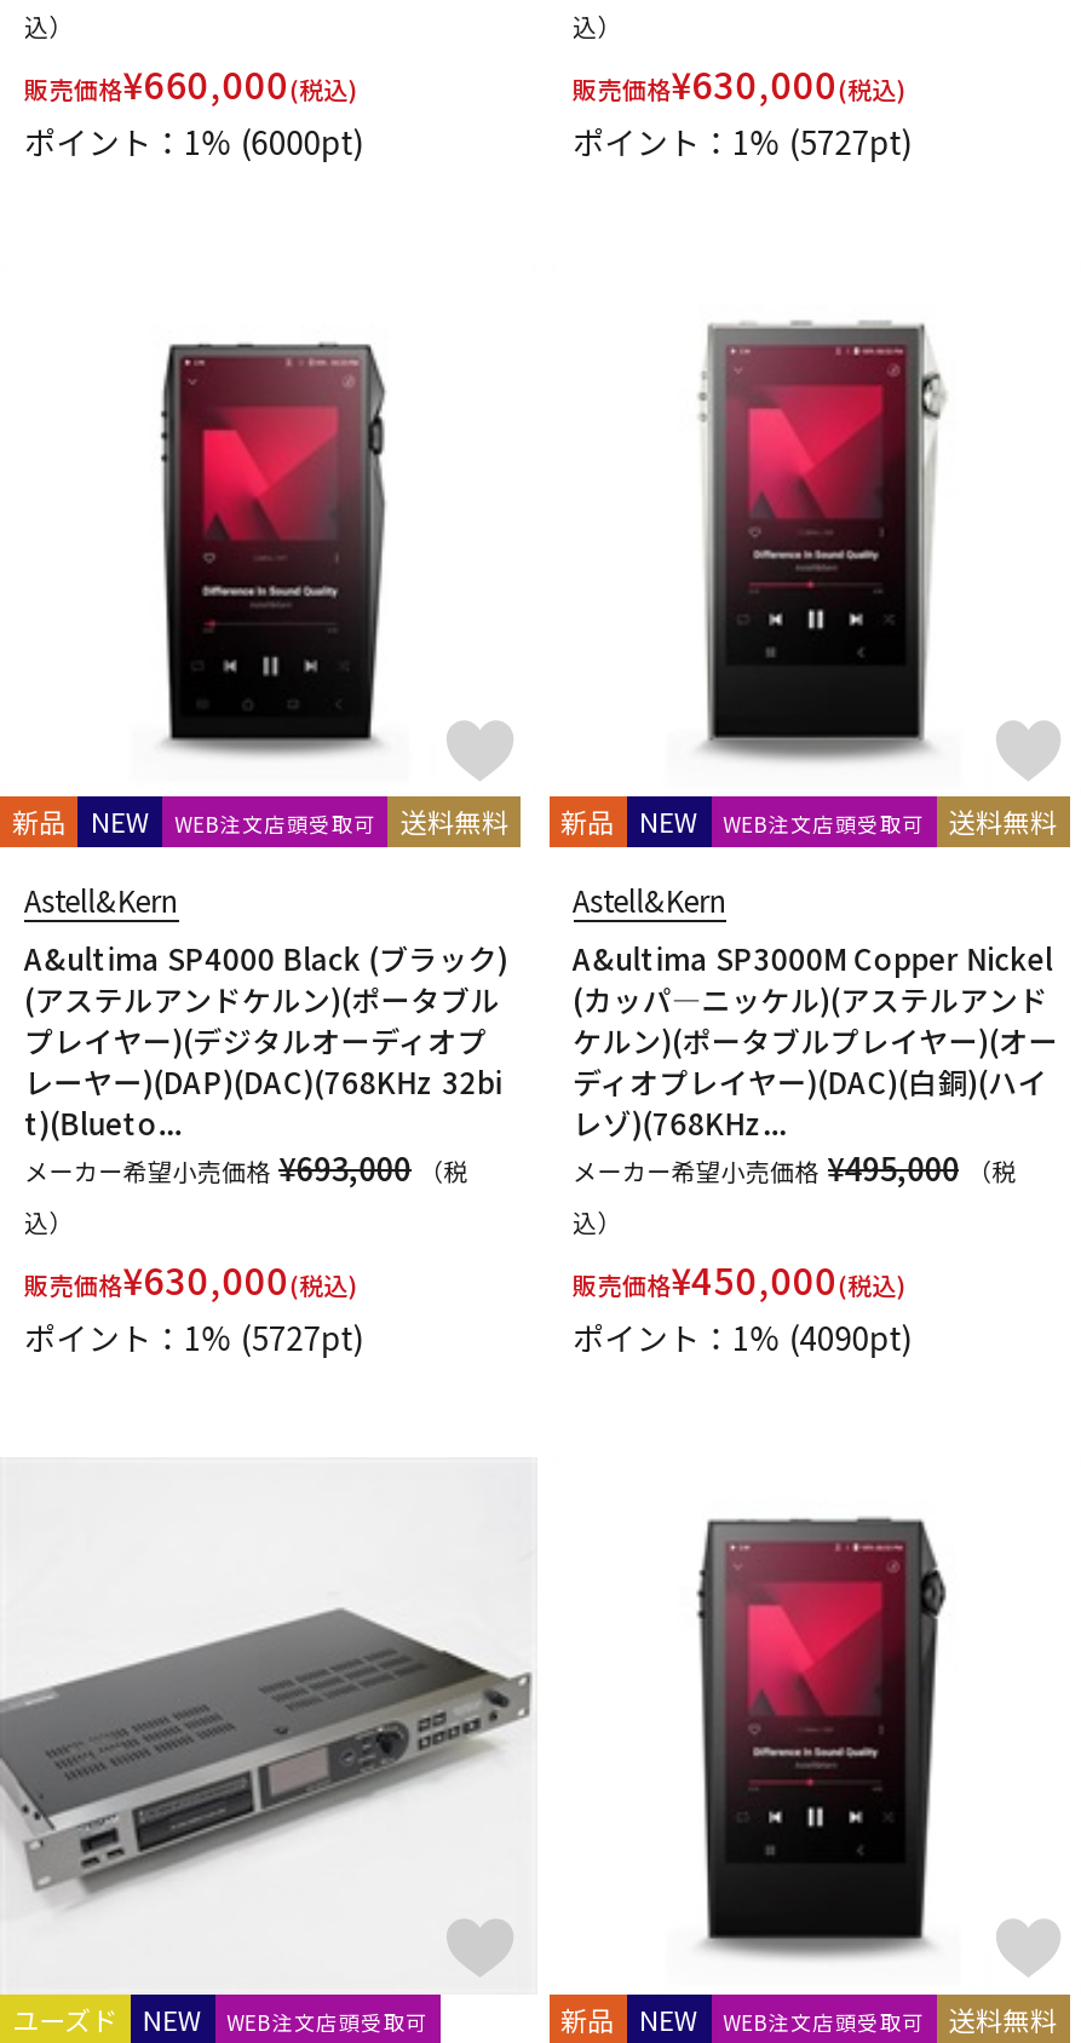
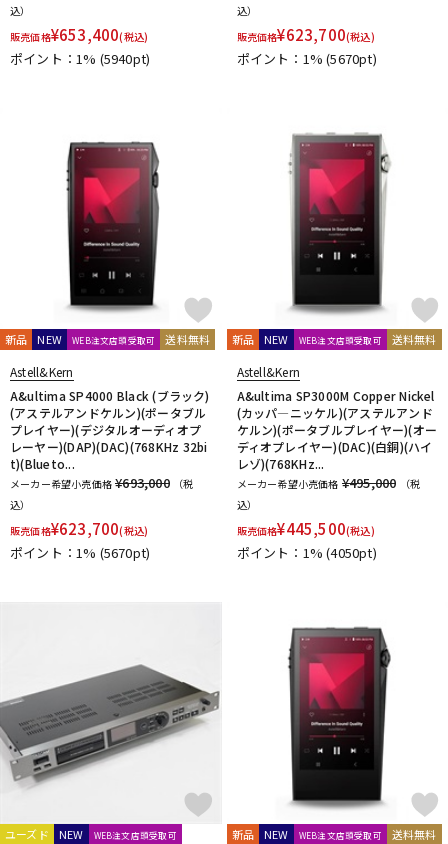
- 販売価格¥660,000(税込)
+ 販売価格¥653,400(税込)

- 販売価格¥630,000(税込)
+ 販売価格¥623,700(税込)

- ポイント：1% (6000pt)
+ ポイント：1% (5940pt)

- ポイント：1% (5727pt)
+ ポイント：1% (5670pt)

- 販売価格¥630,000(税込)
+ 販売価格¥623,700(税込)

- 販売価格¥450,000(税込)
+ 販売価格¥445,500(税込)

- ポイント：1% (5727pt)
+ ポイント：1% (5670pt)

- ポイント：1% (4090pt)
+ ポイント：1% (4050pt)
